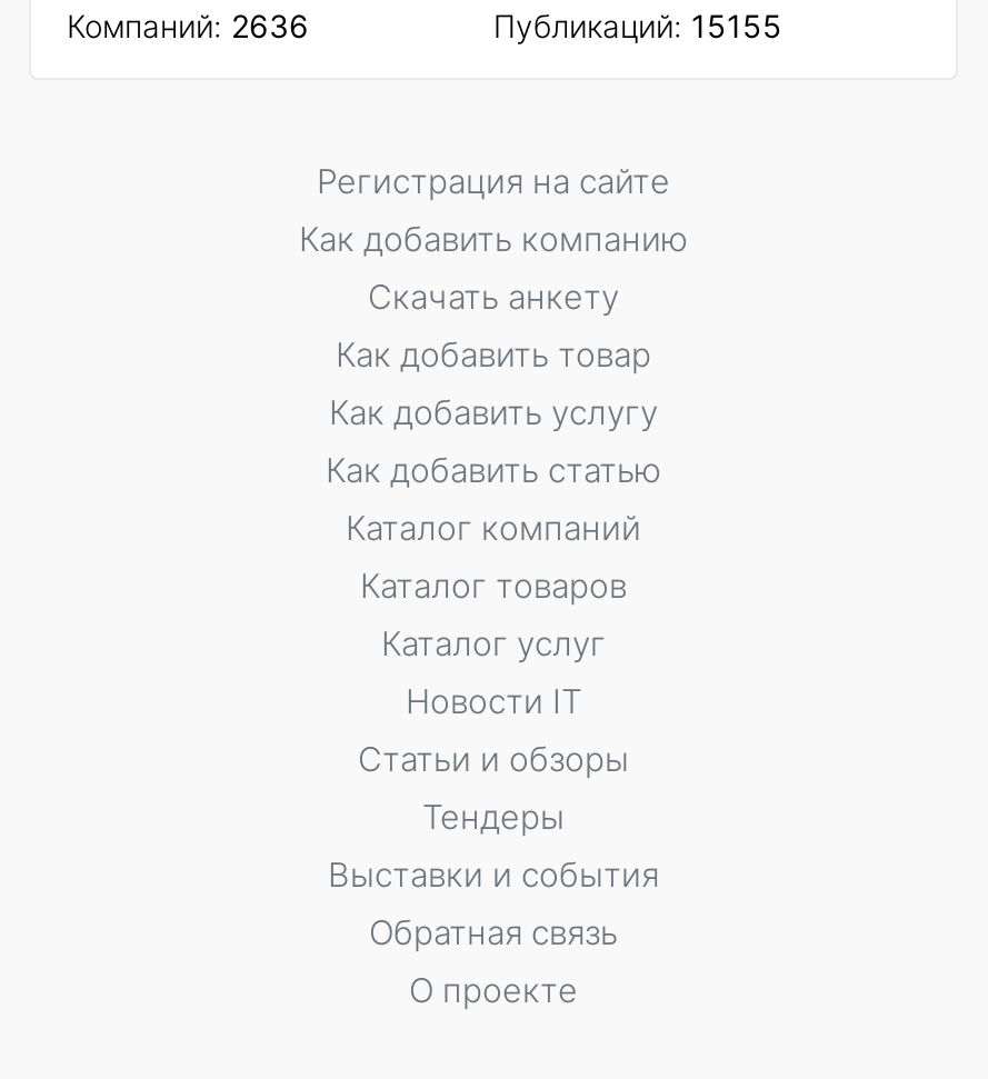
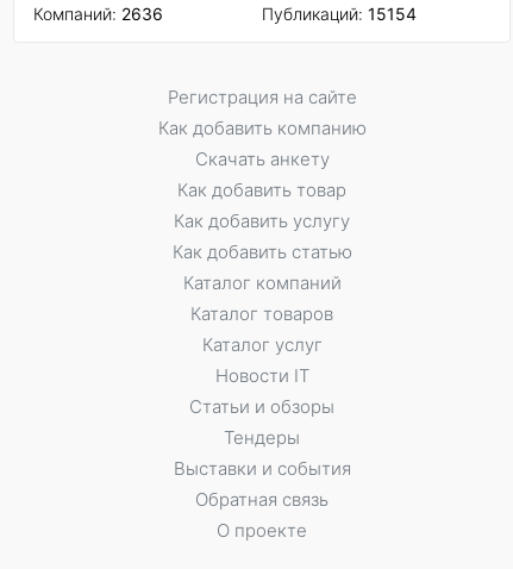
- Публикаций: 15155
+ Публикаций: 15154
